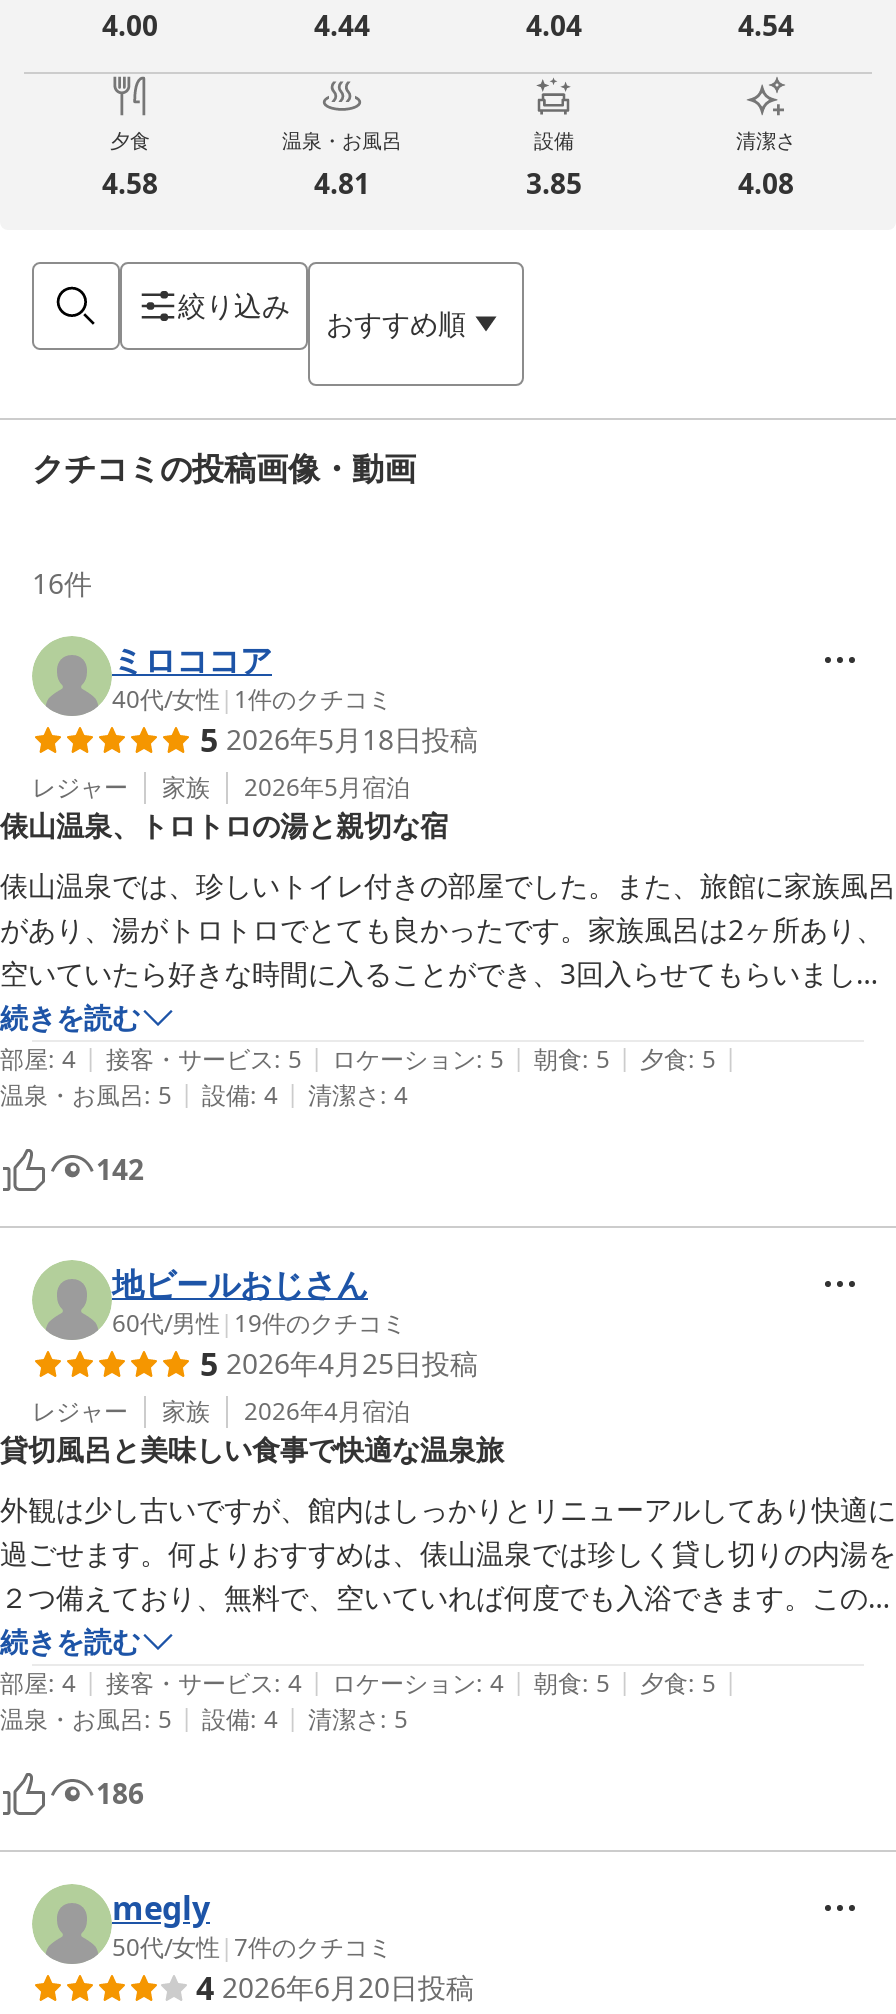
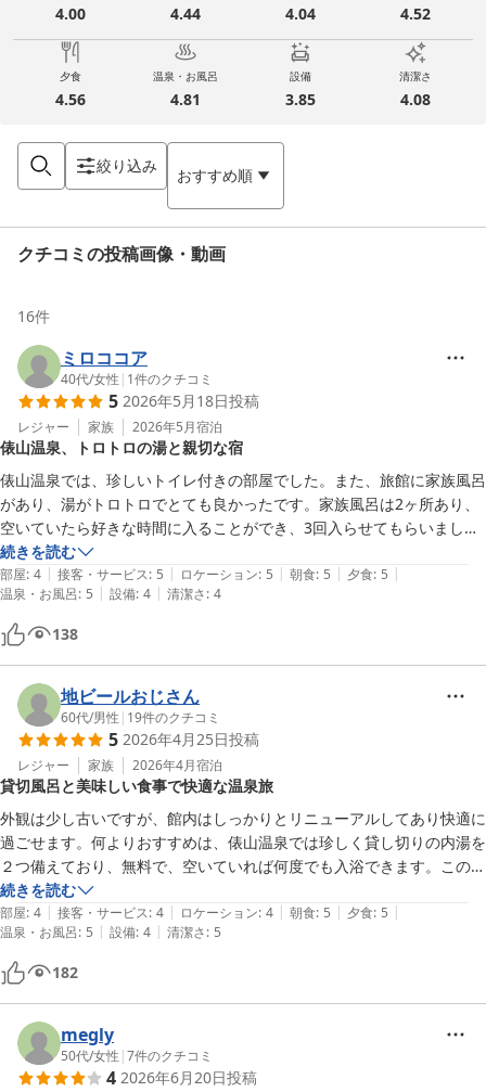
- 4.54
+ 4.52

- 4.58
+ 4.56

- 142
+ 138

- 186
+ 182
